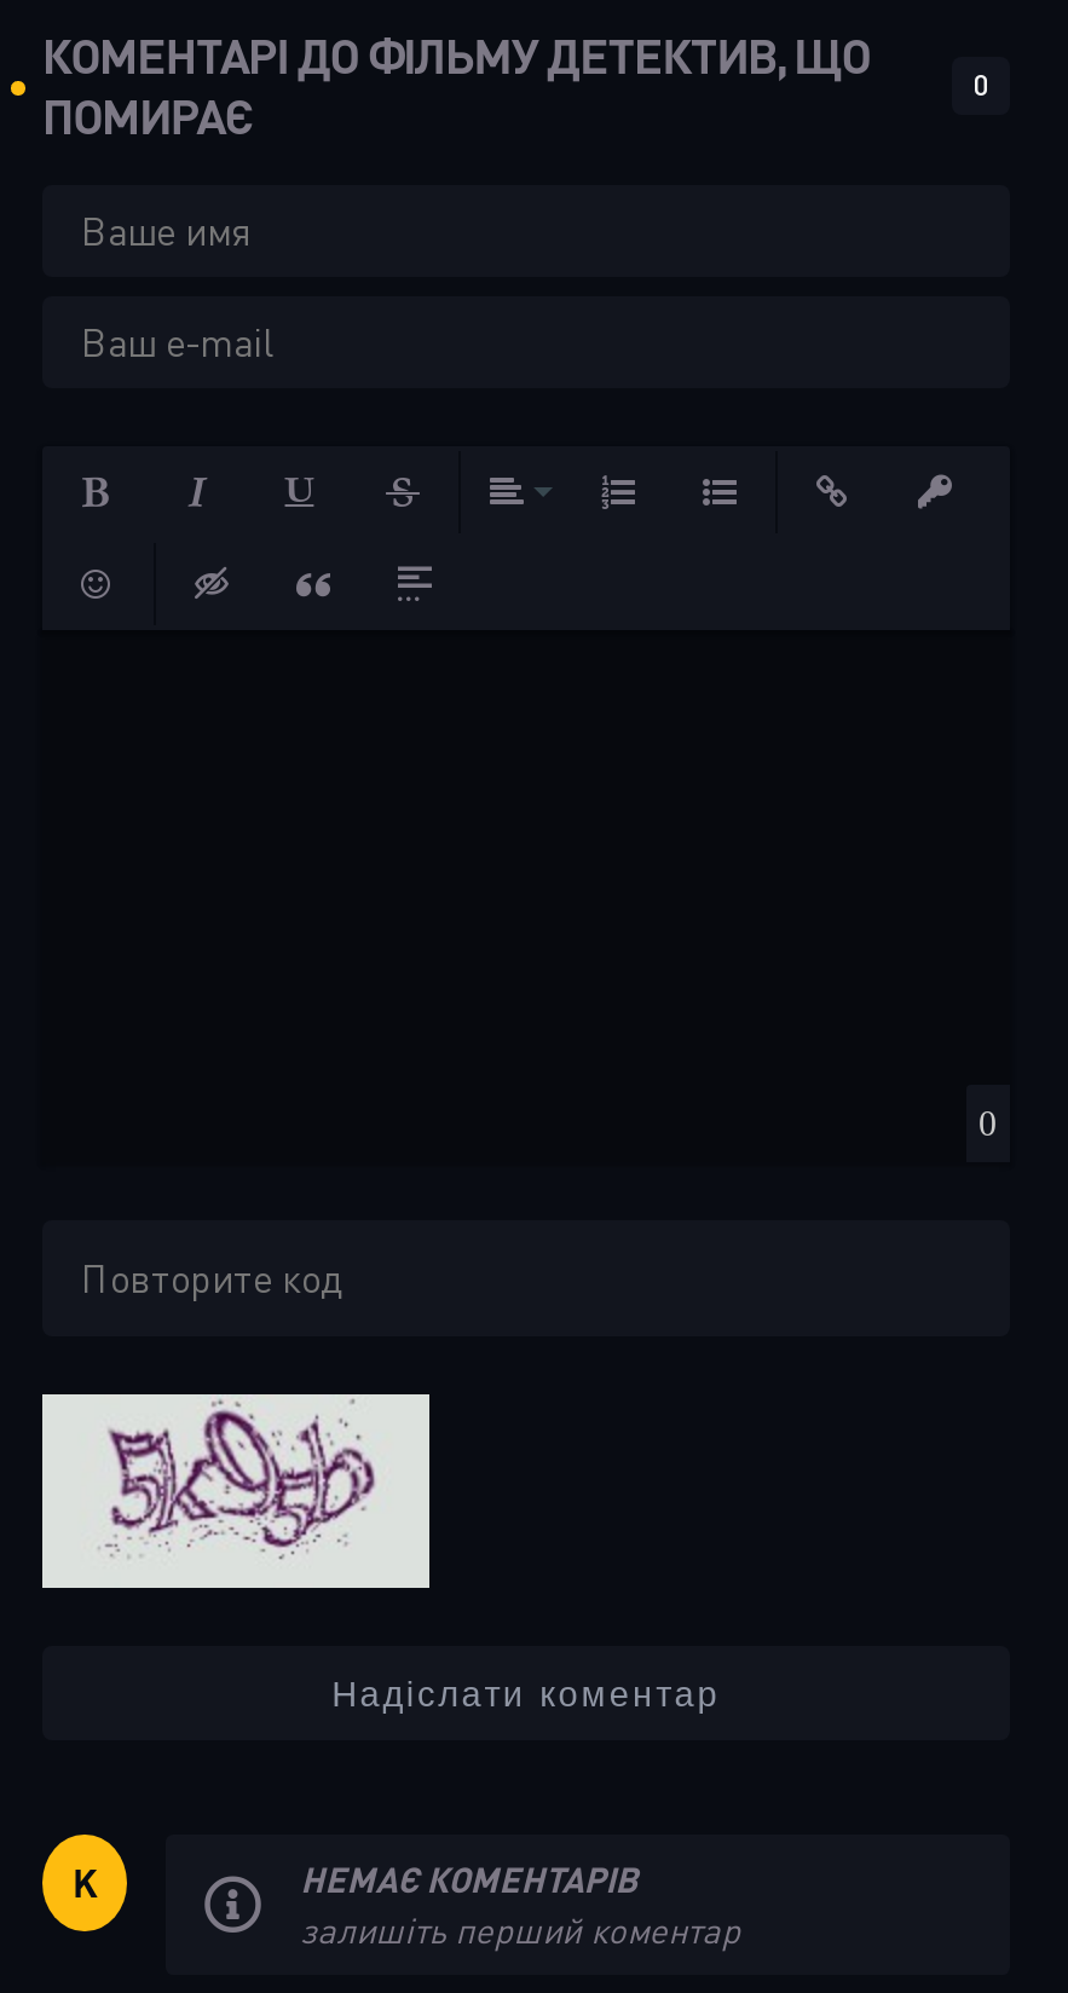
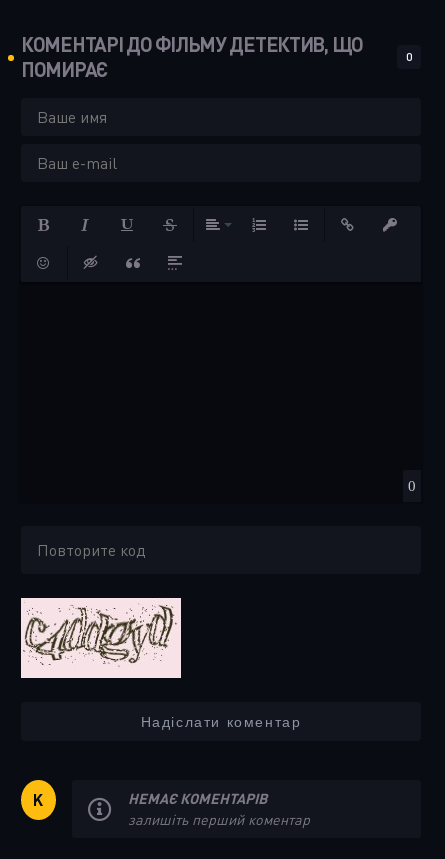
- [image]
+ [image]
